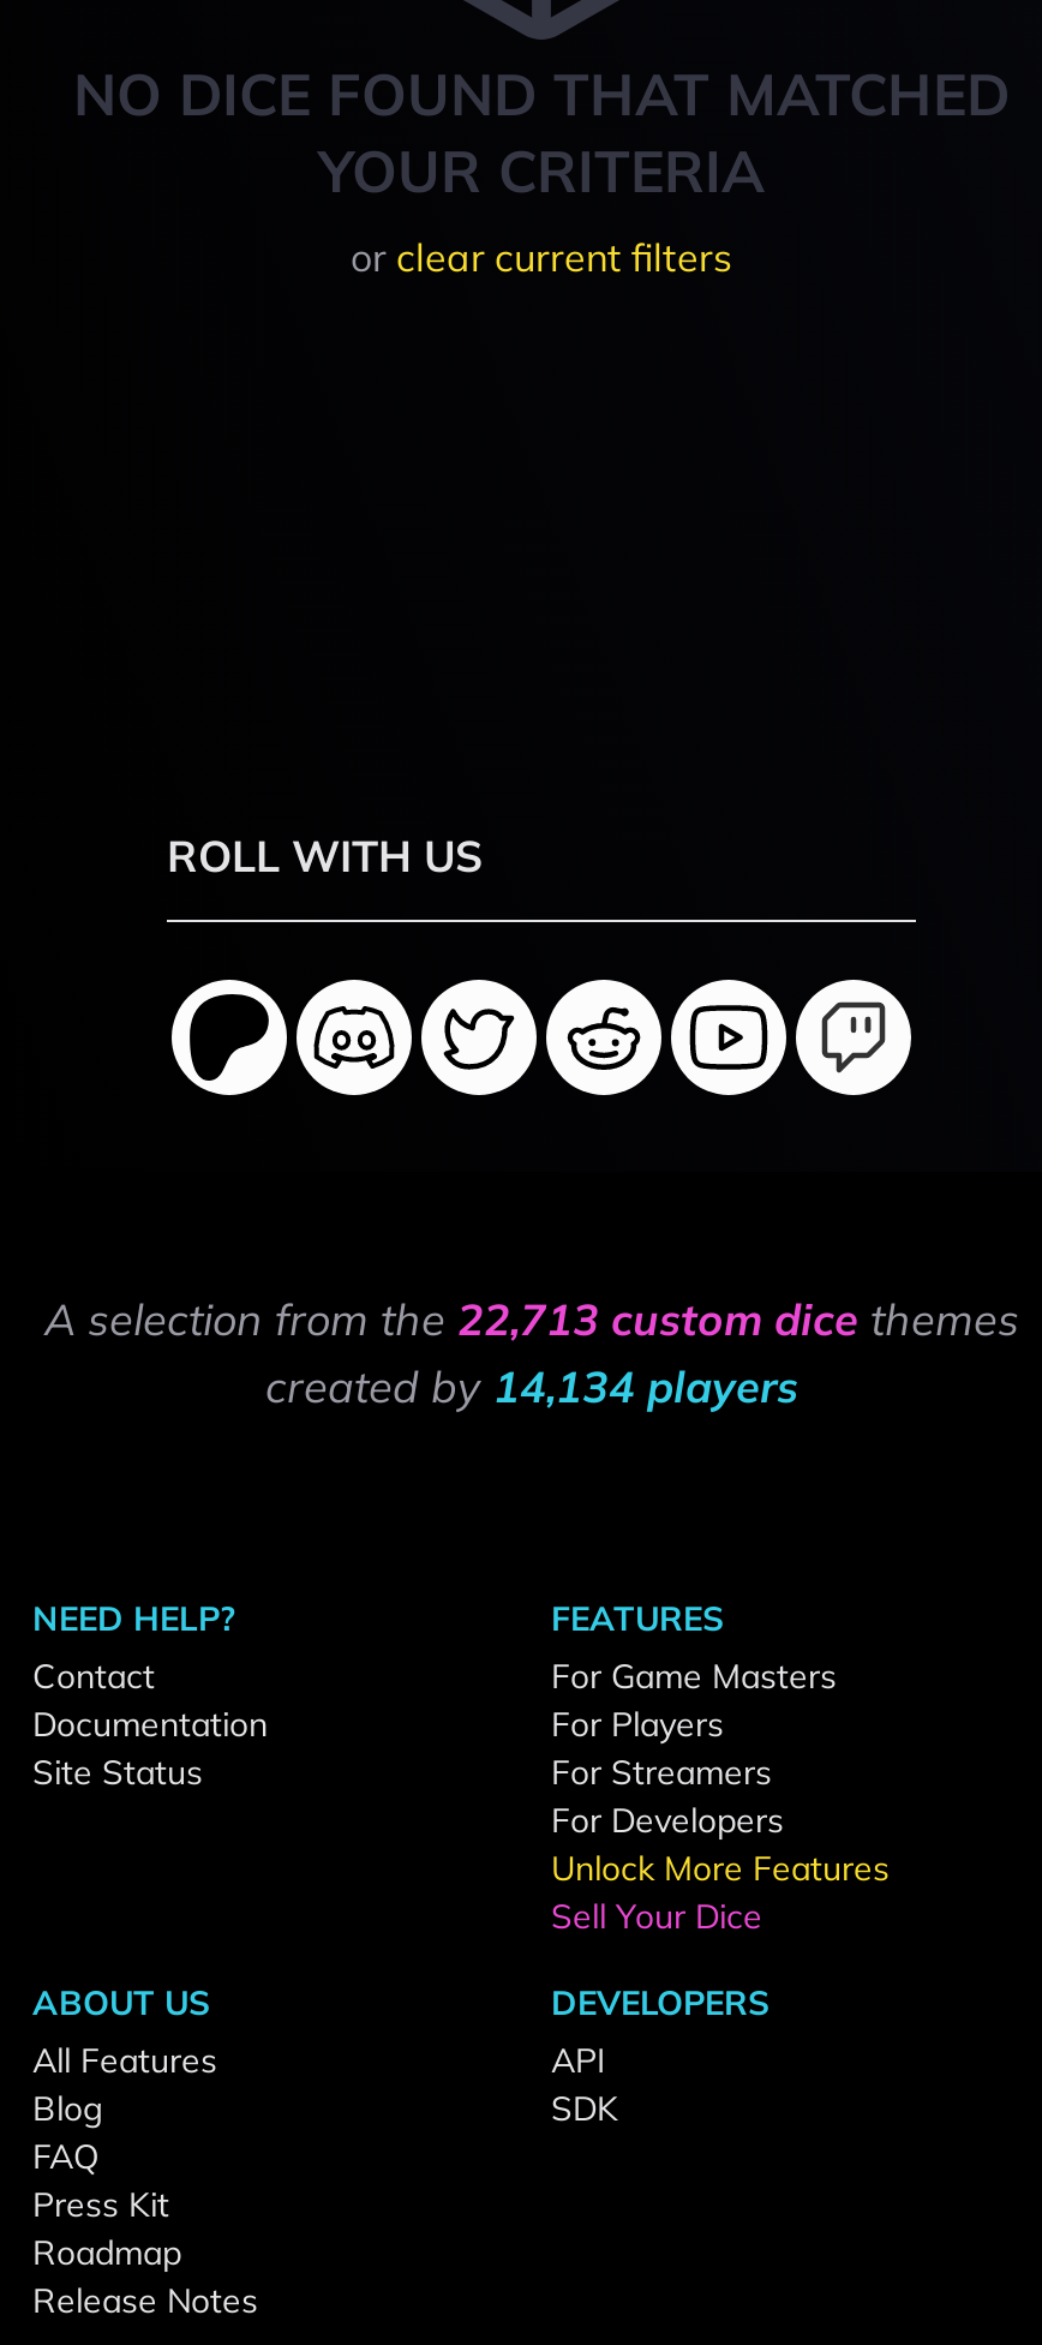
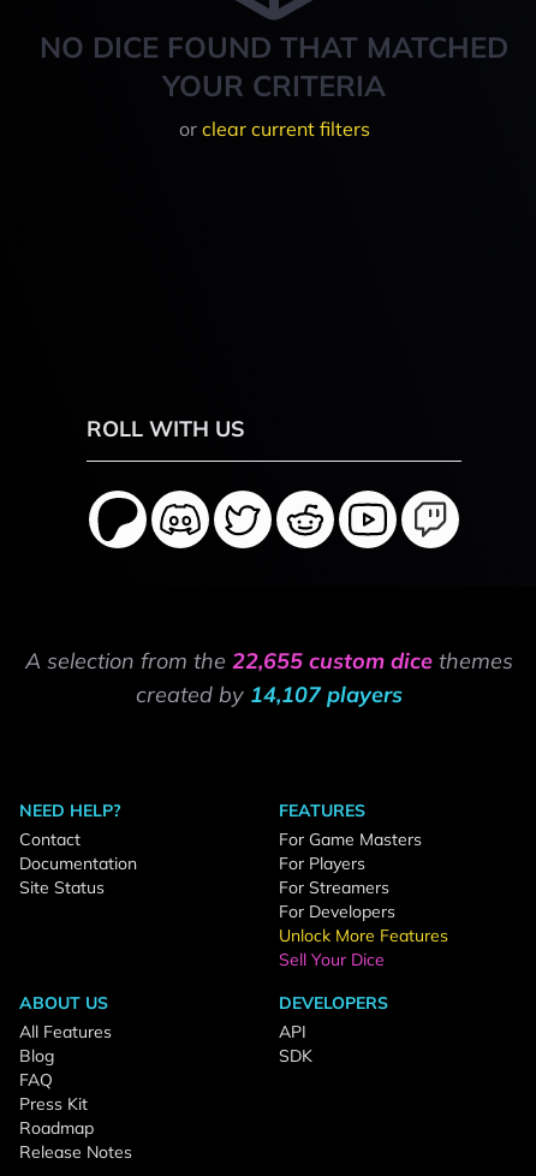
- A selection from the 22,713 custom dice themes
+ A selection from the 22,655 custom dice themes

- created by 14,134 players
+ created by 14,107 players
